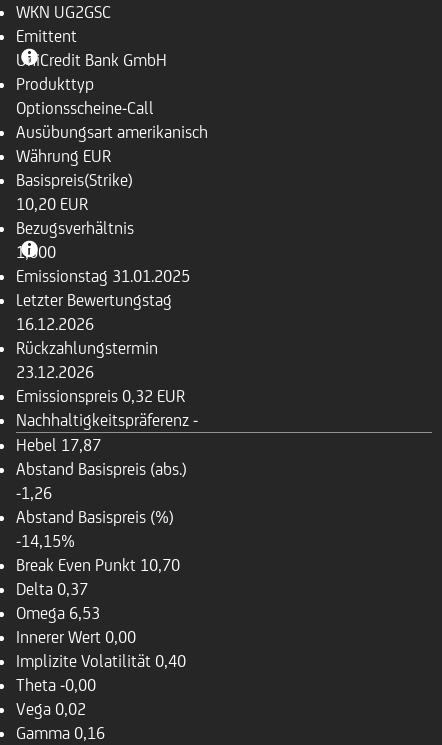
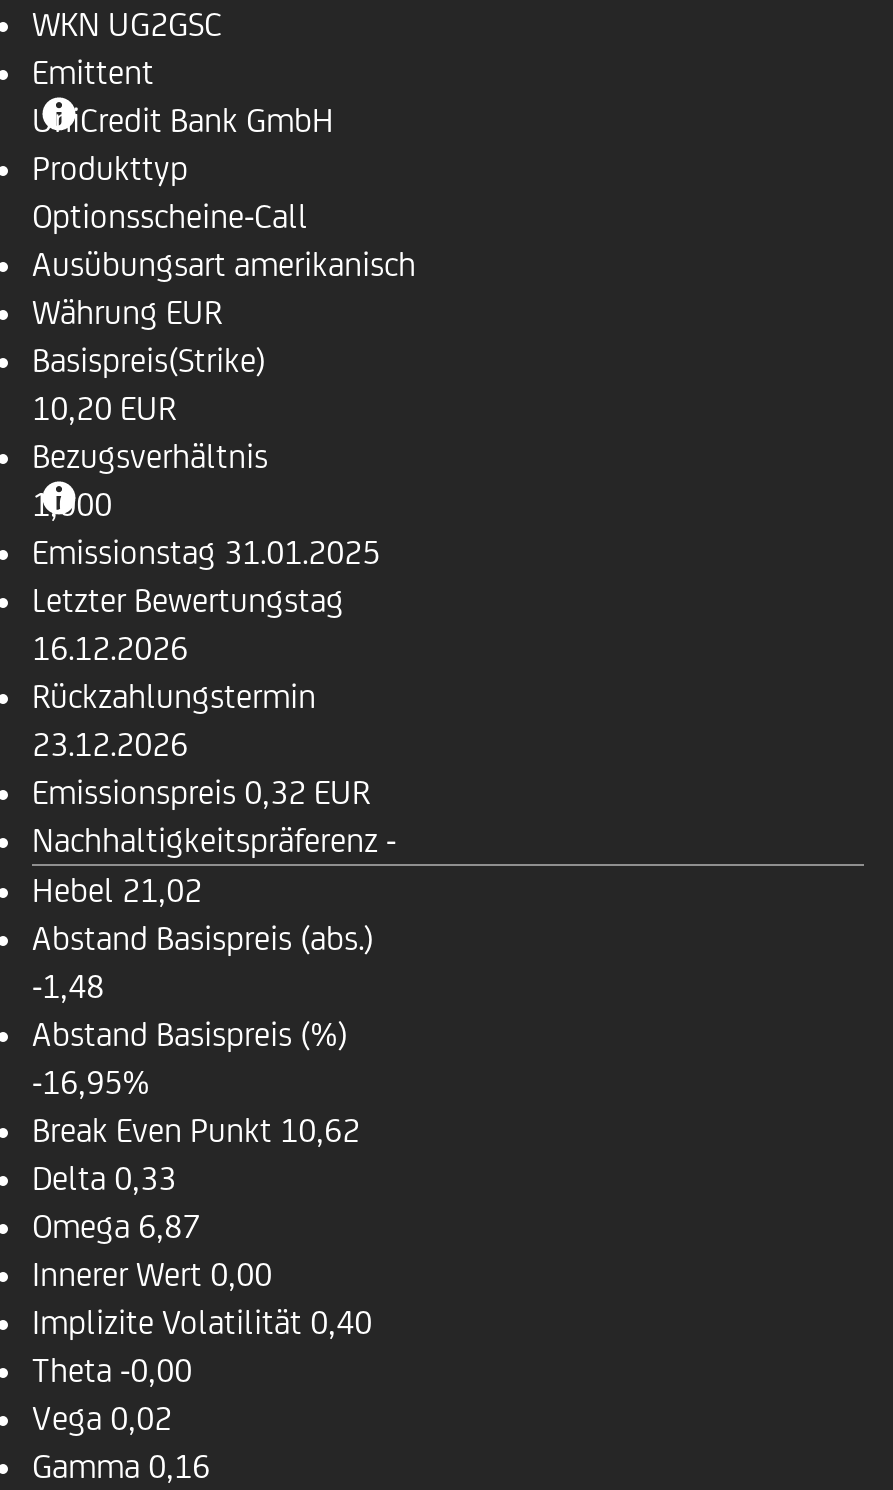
- Hebel 17,87
+ Hebel 21,02

- -1,26
+ -1,48

- -14,15%
+ -16,95%

- Break Even Punkt 10,70
+ Break Even Punkt 10,62

- Delta 0,37
+ Delta 0,33

- Omega 6,53
+ Omega 6,87
